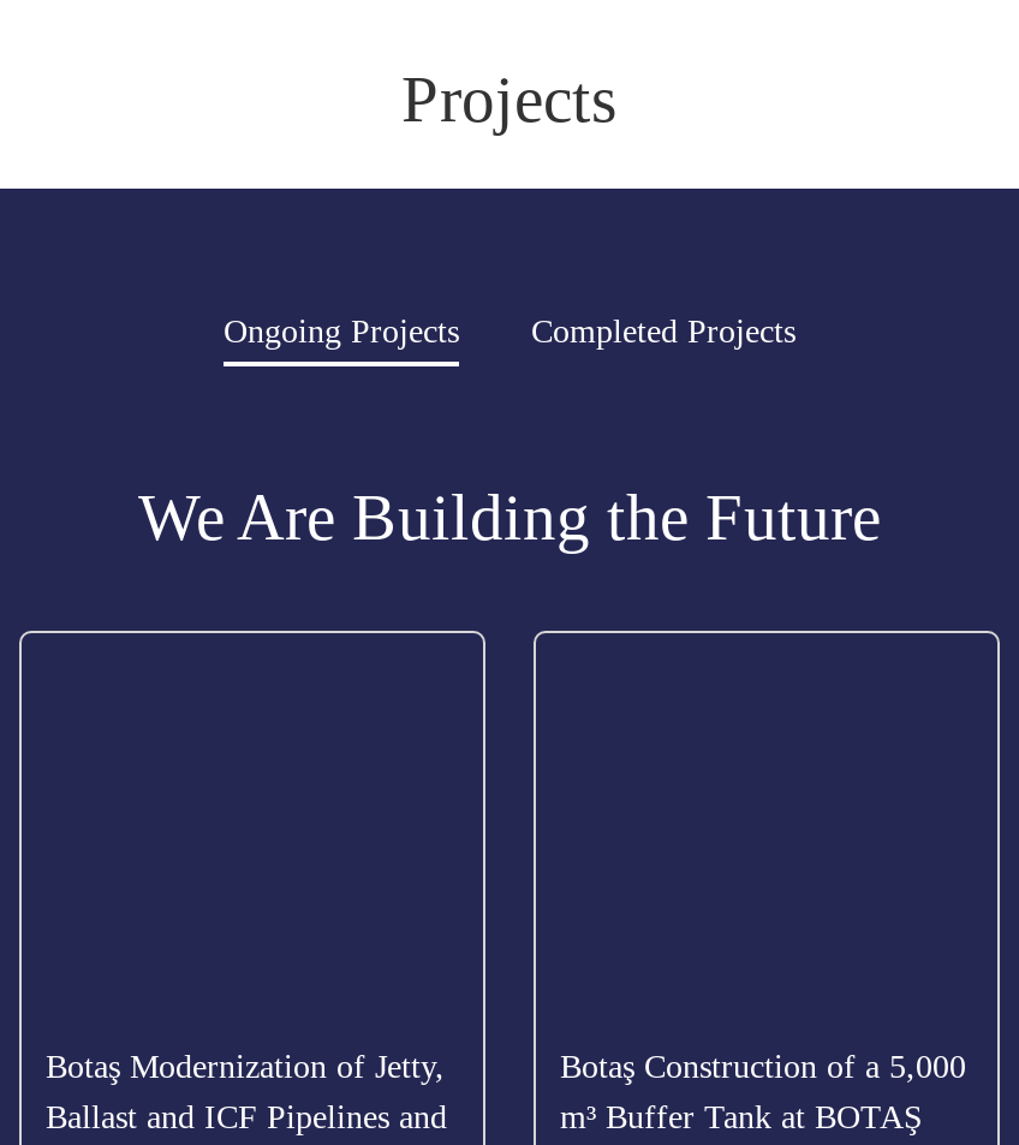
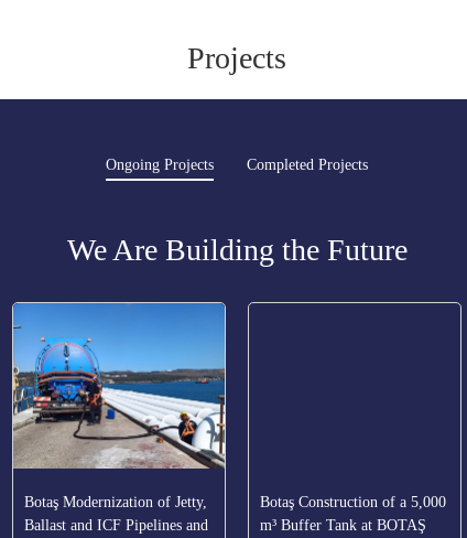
+ [image]
